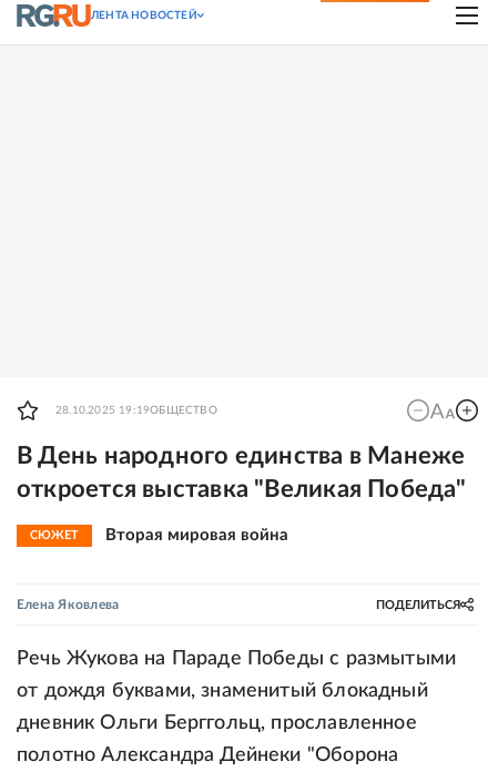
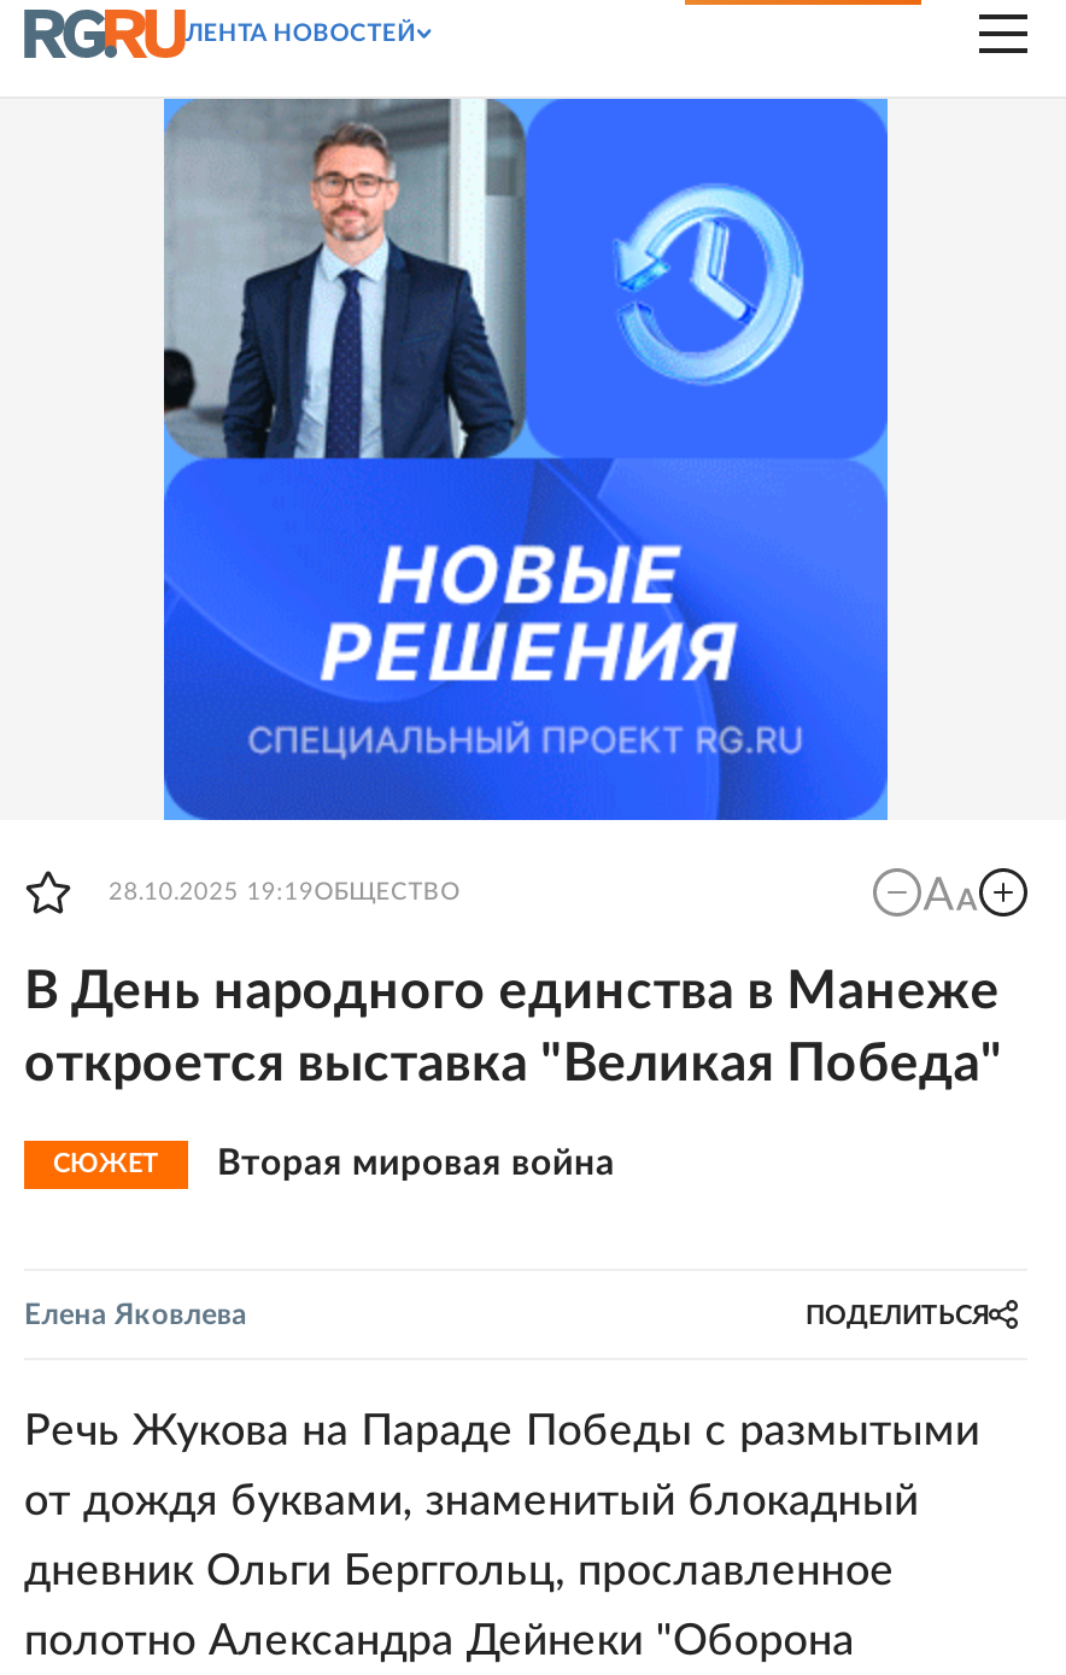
+ [image]
